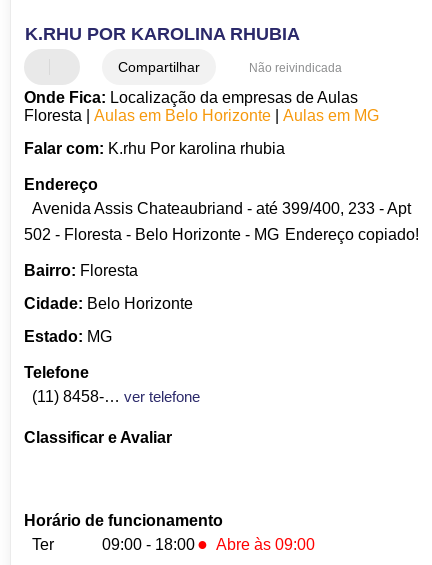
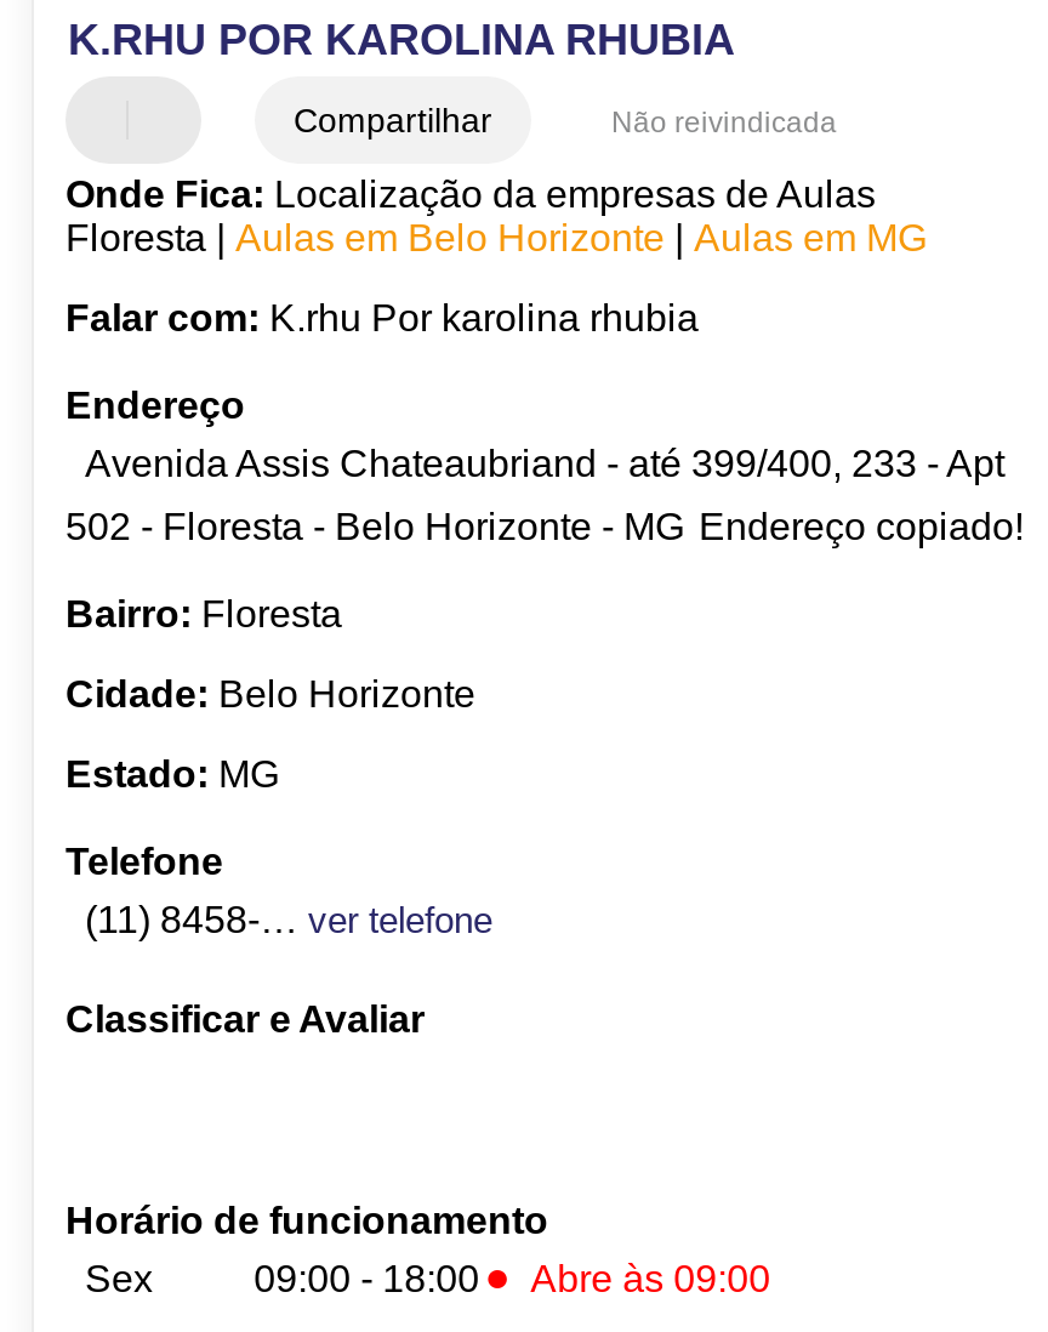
- Ter
+ Sex
